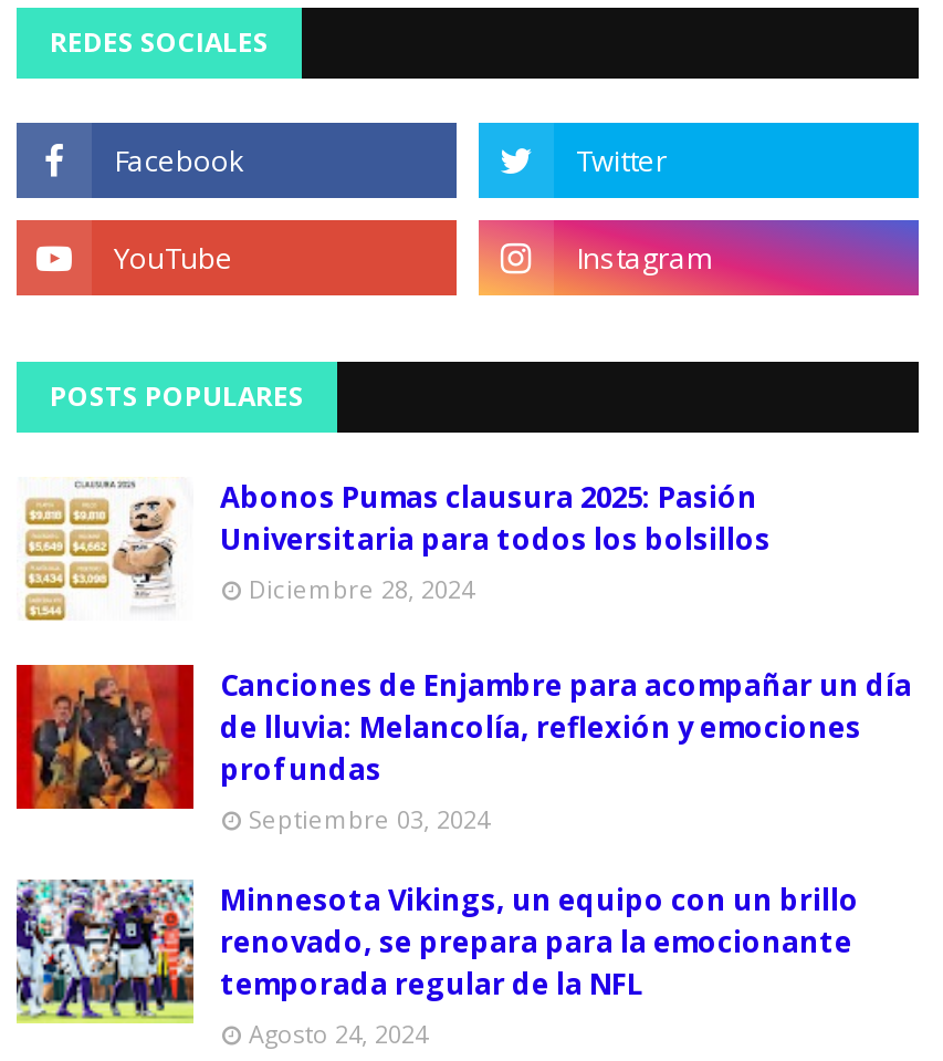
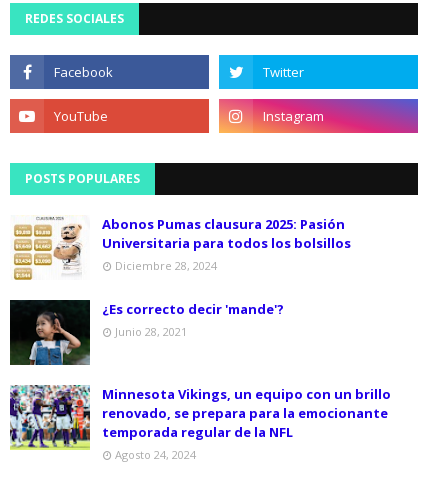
- [image]
- Canciones de Enjambre para acompañar un día
- de lluvia: Melancolía, reflexión y emociones
- profundas
- Septiembre 03, 2024
+ [image]
+ ¿Es correcto decir 'mande'?
+ Junio 28, 2021
